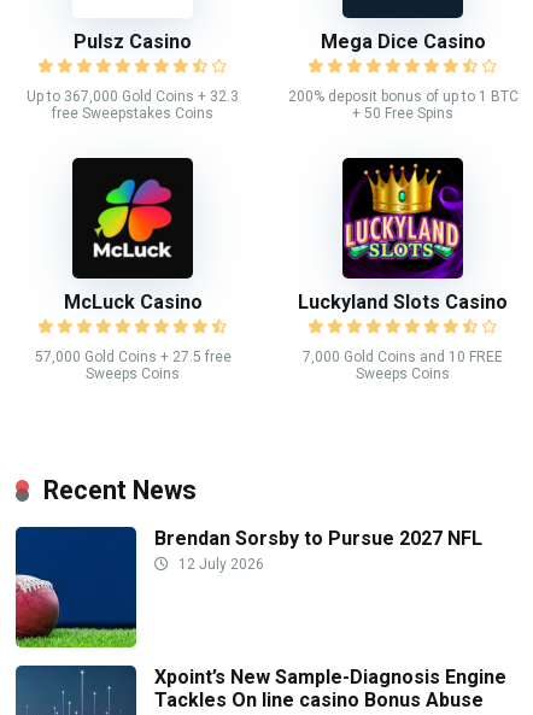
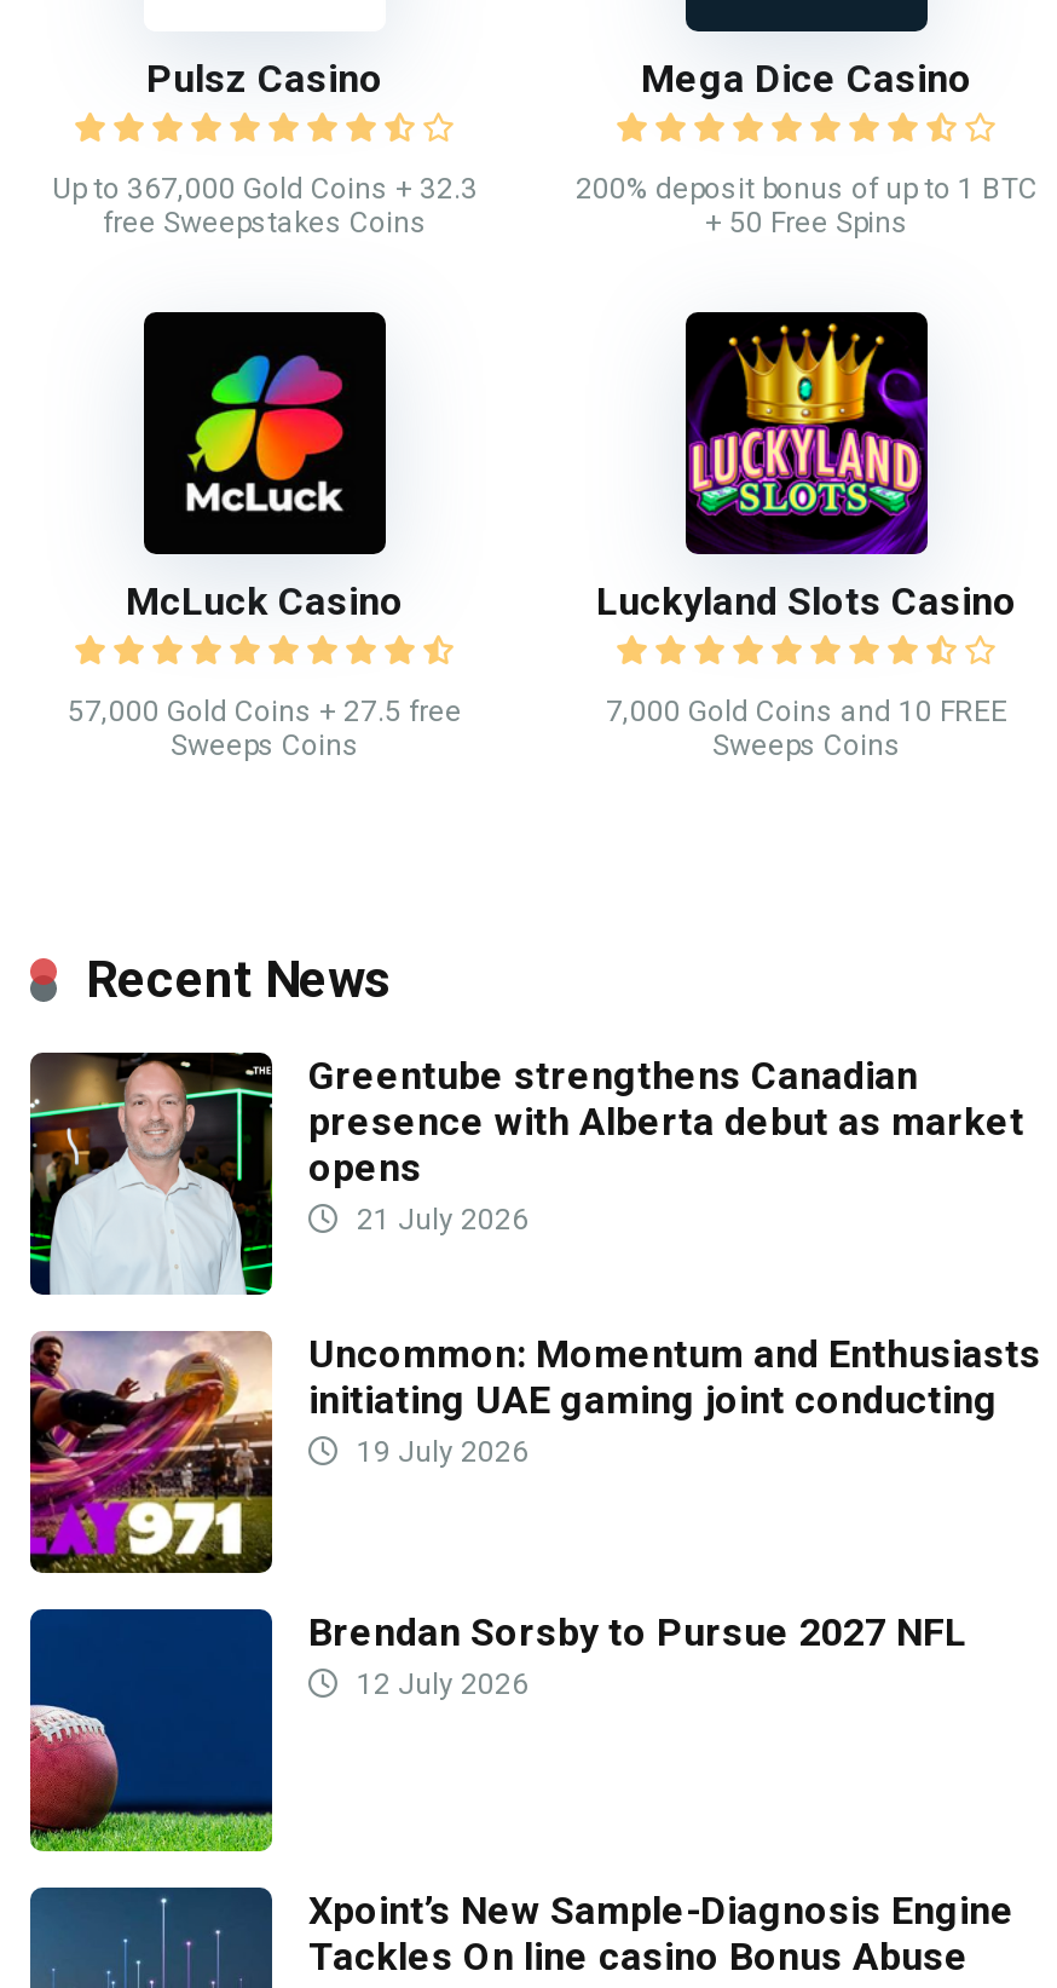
+ [image]
+ Greentube strengthens Canadian
+ presence with Alberta debut as market
+ opens
+ 21 July 2026
+ Uncommon: Momentum and Enthusiasts
+ initiating UAE gaming joint conducting
+ 19 July 2026

+ [image]
